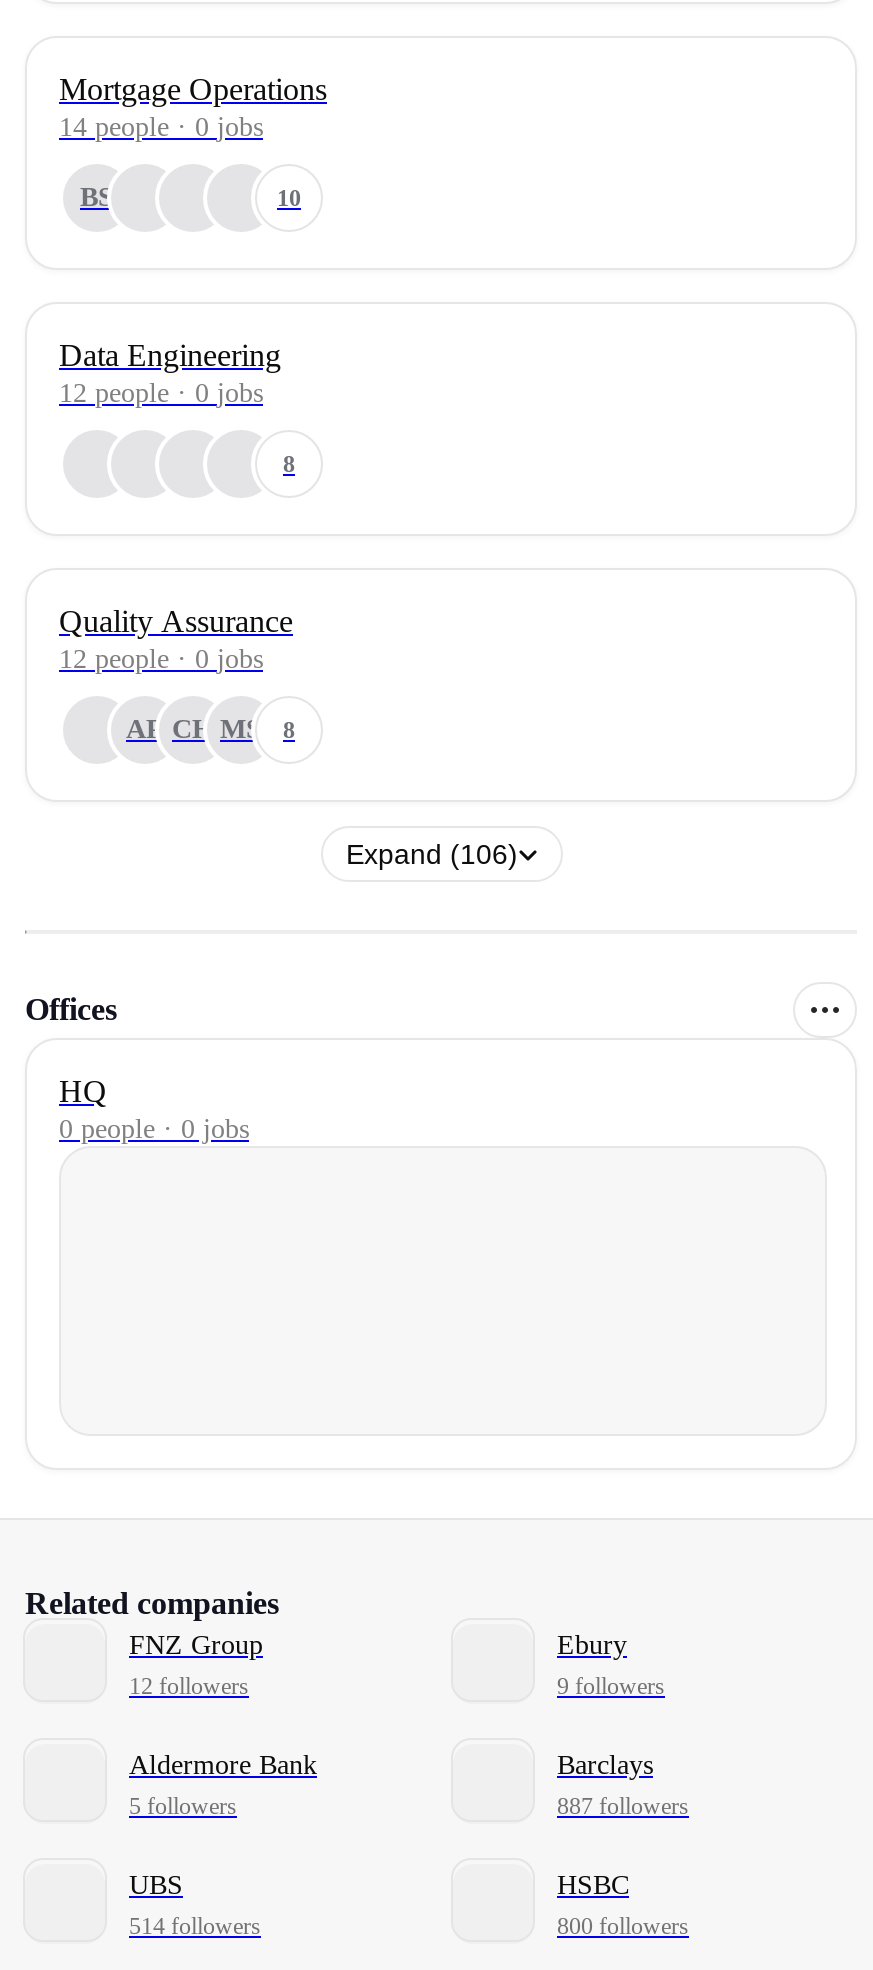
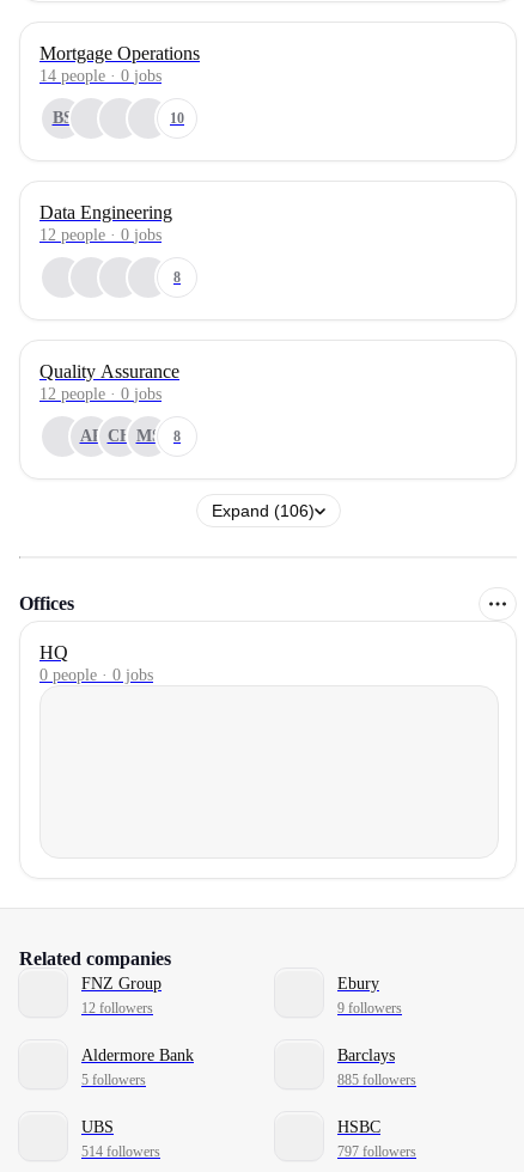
- 887 followers
+ 885 followers

- 800 followers
+ 797 followers
